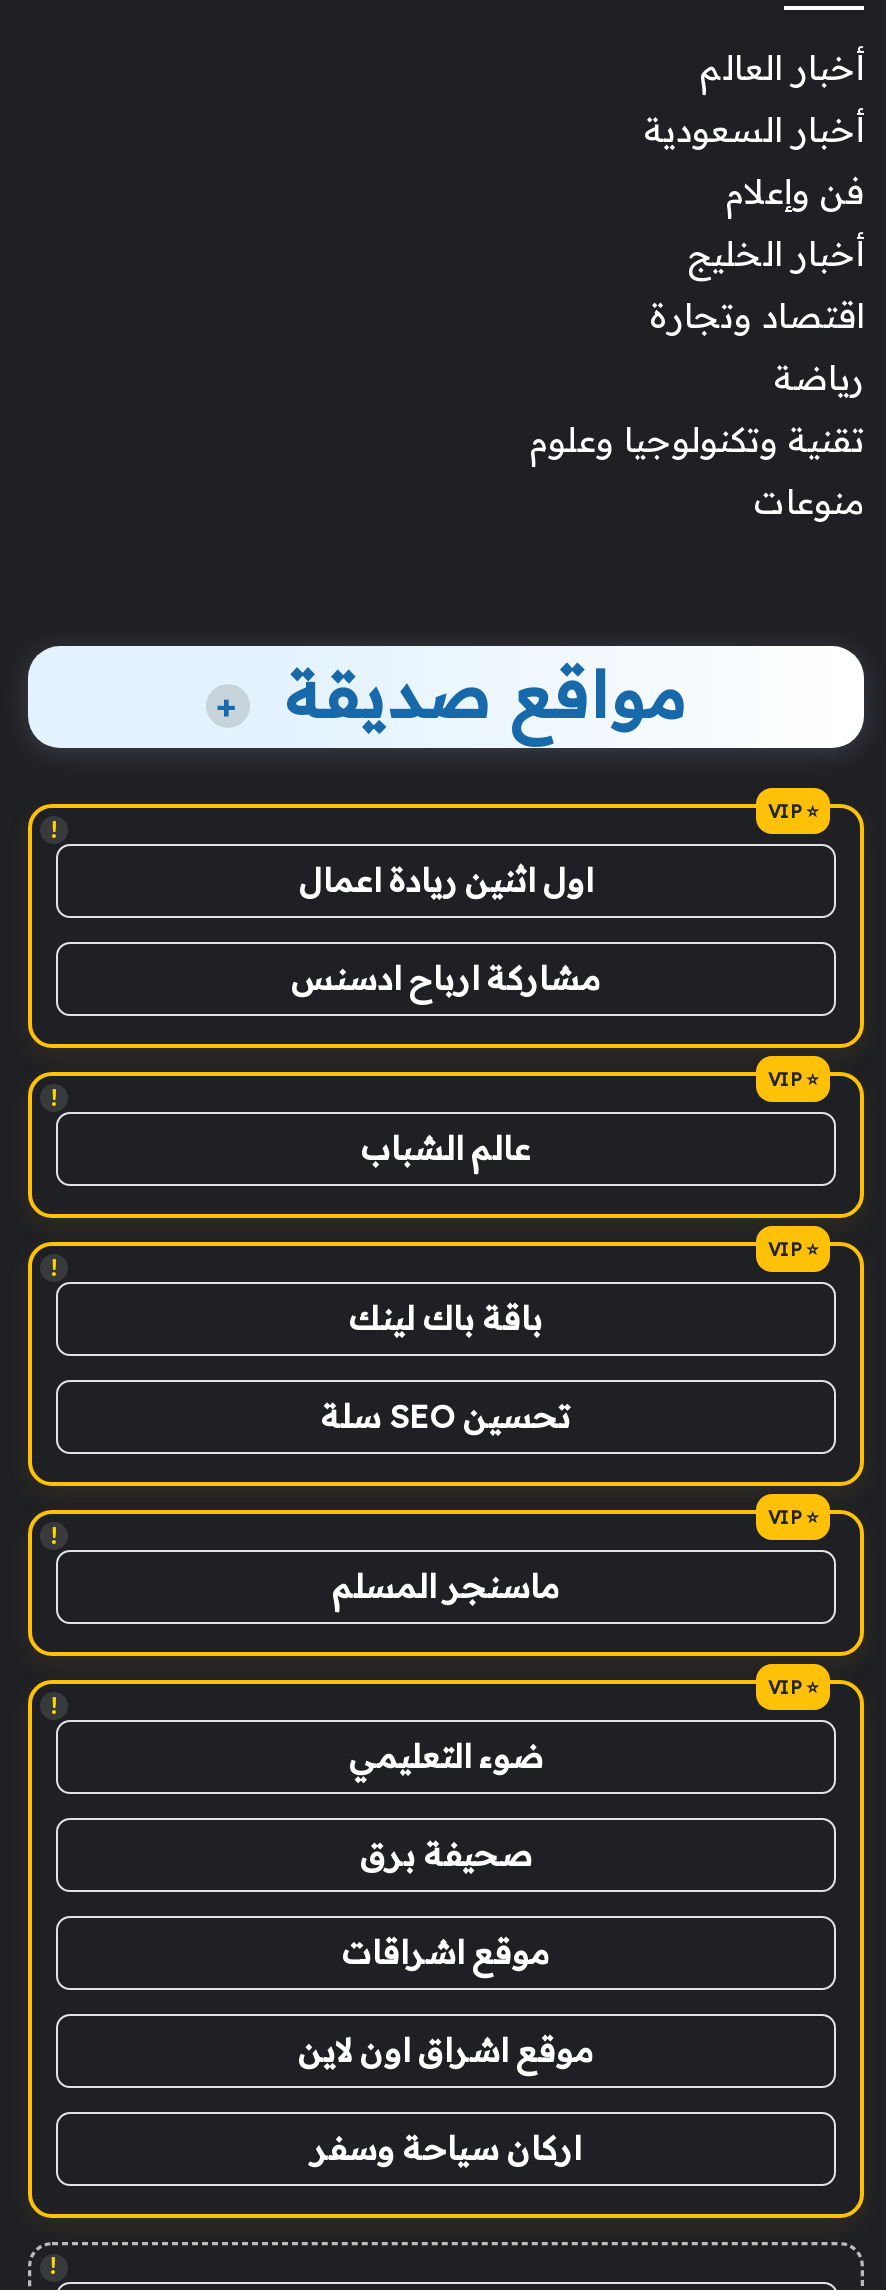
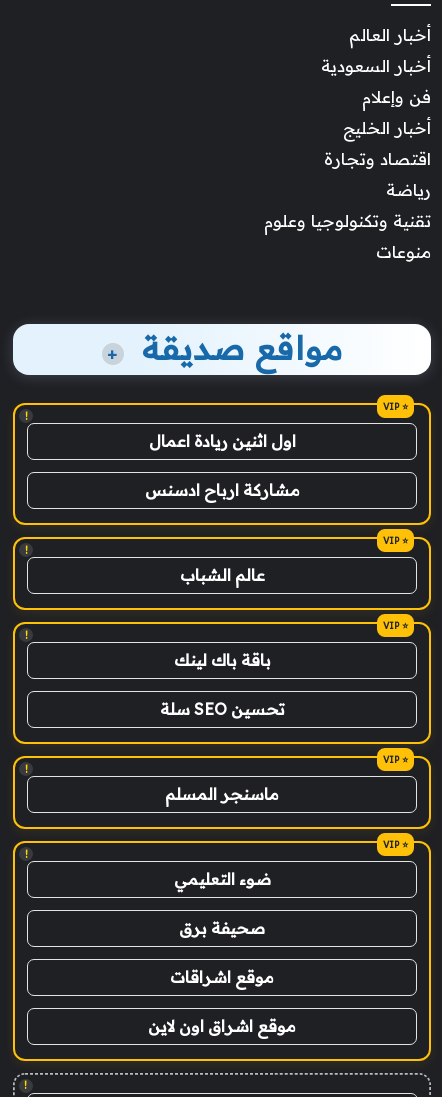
- اركان سياحة وسفر
